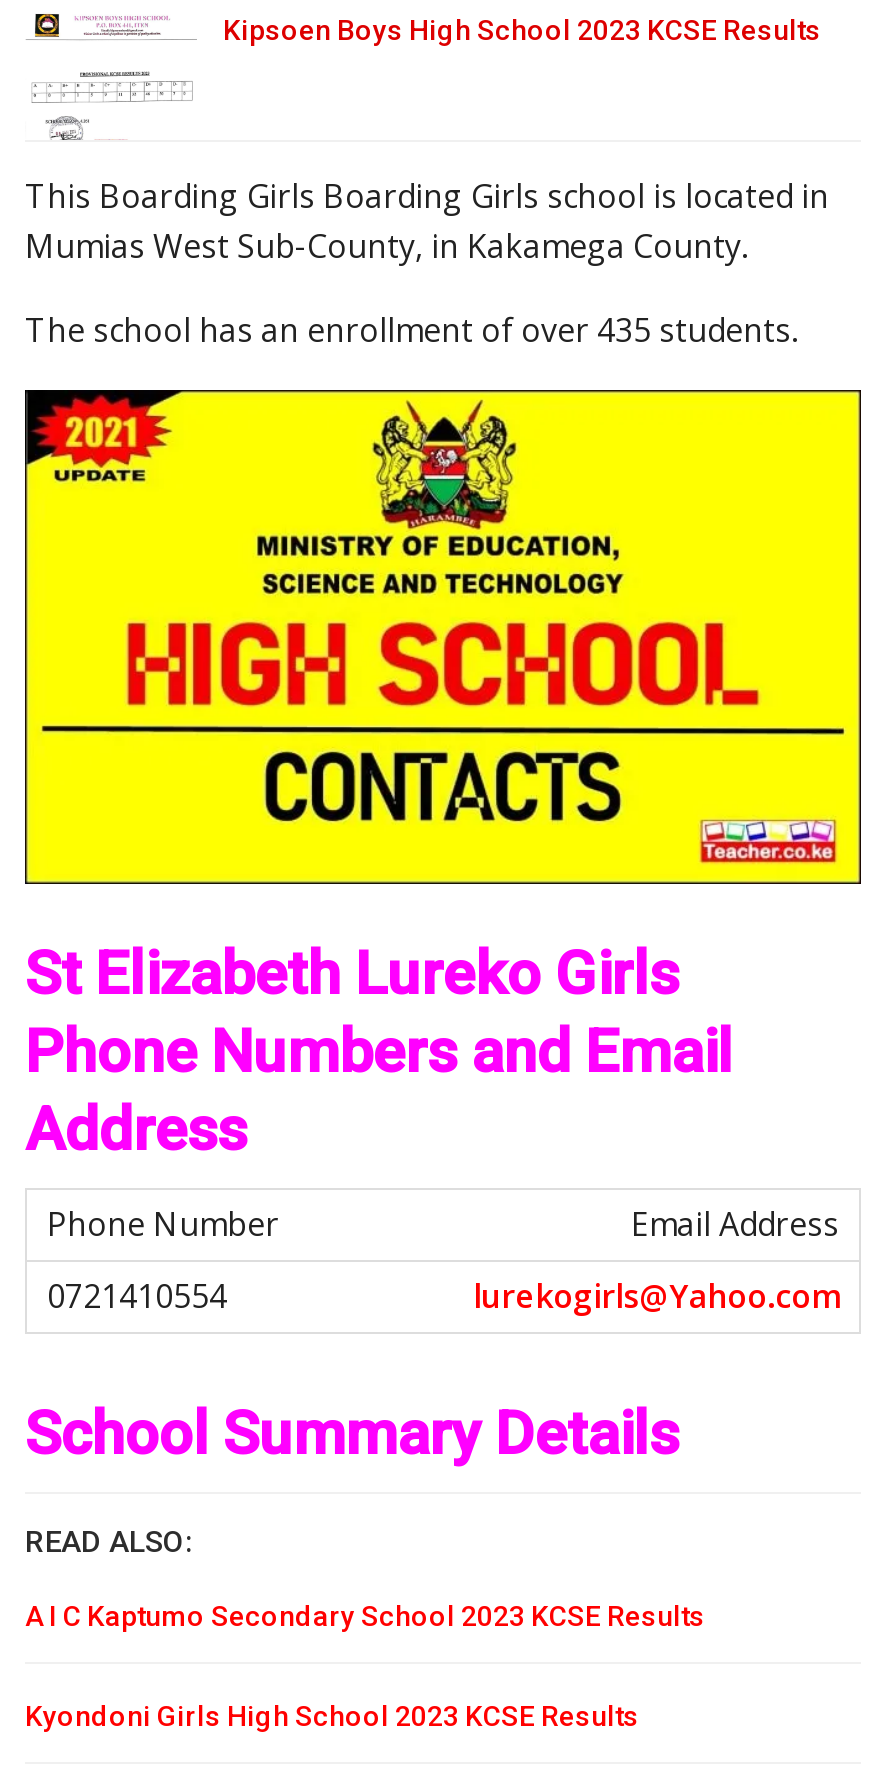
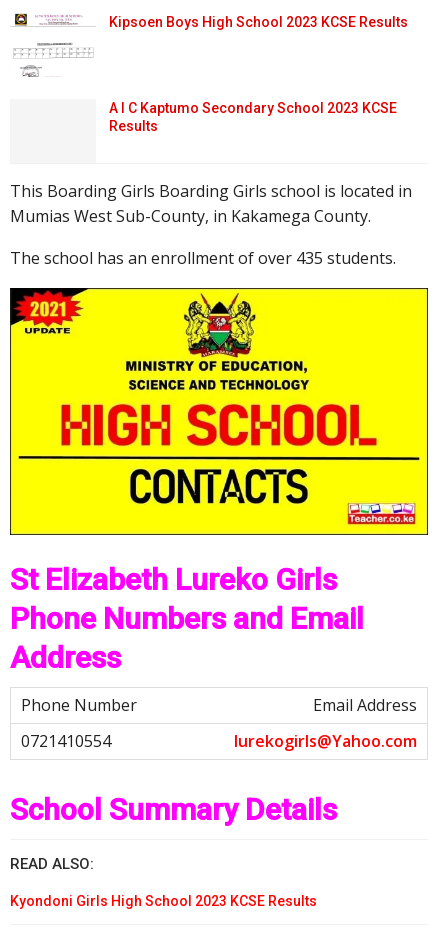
+ A I C Kaptumo Secondary School 2023 KCSE
+ Results

moved down: [image] | This Boarding Girls Boarding Girls school is located in | Mumias West Sub-County, in Kakamega County. | ... | School Summary Details | READ ALSO:

- A I C Kaptumo Secondary School 2023 KCSE Results
